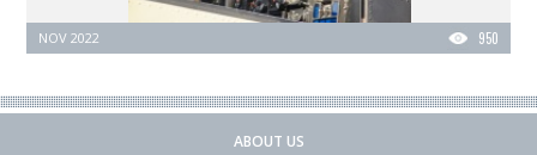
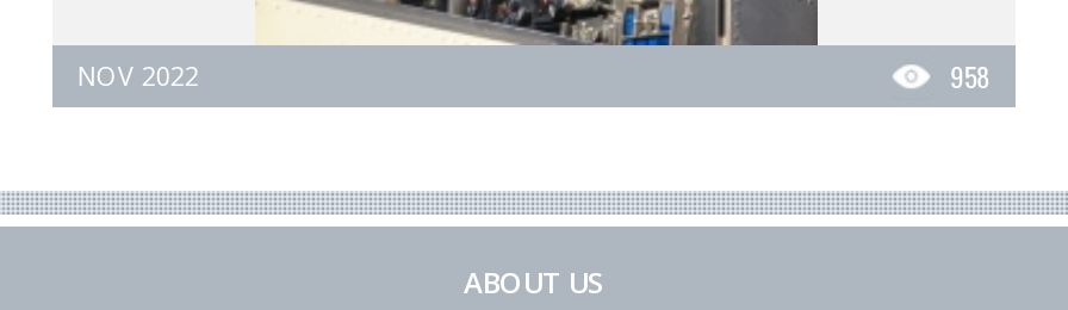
- 950
+ 958
